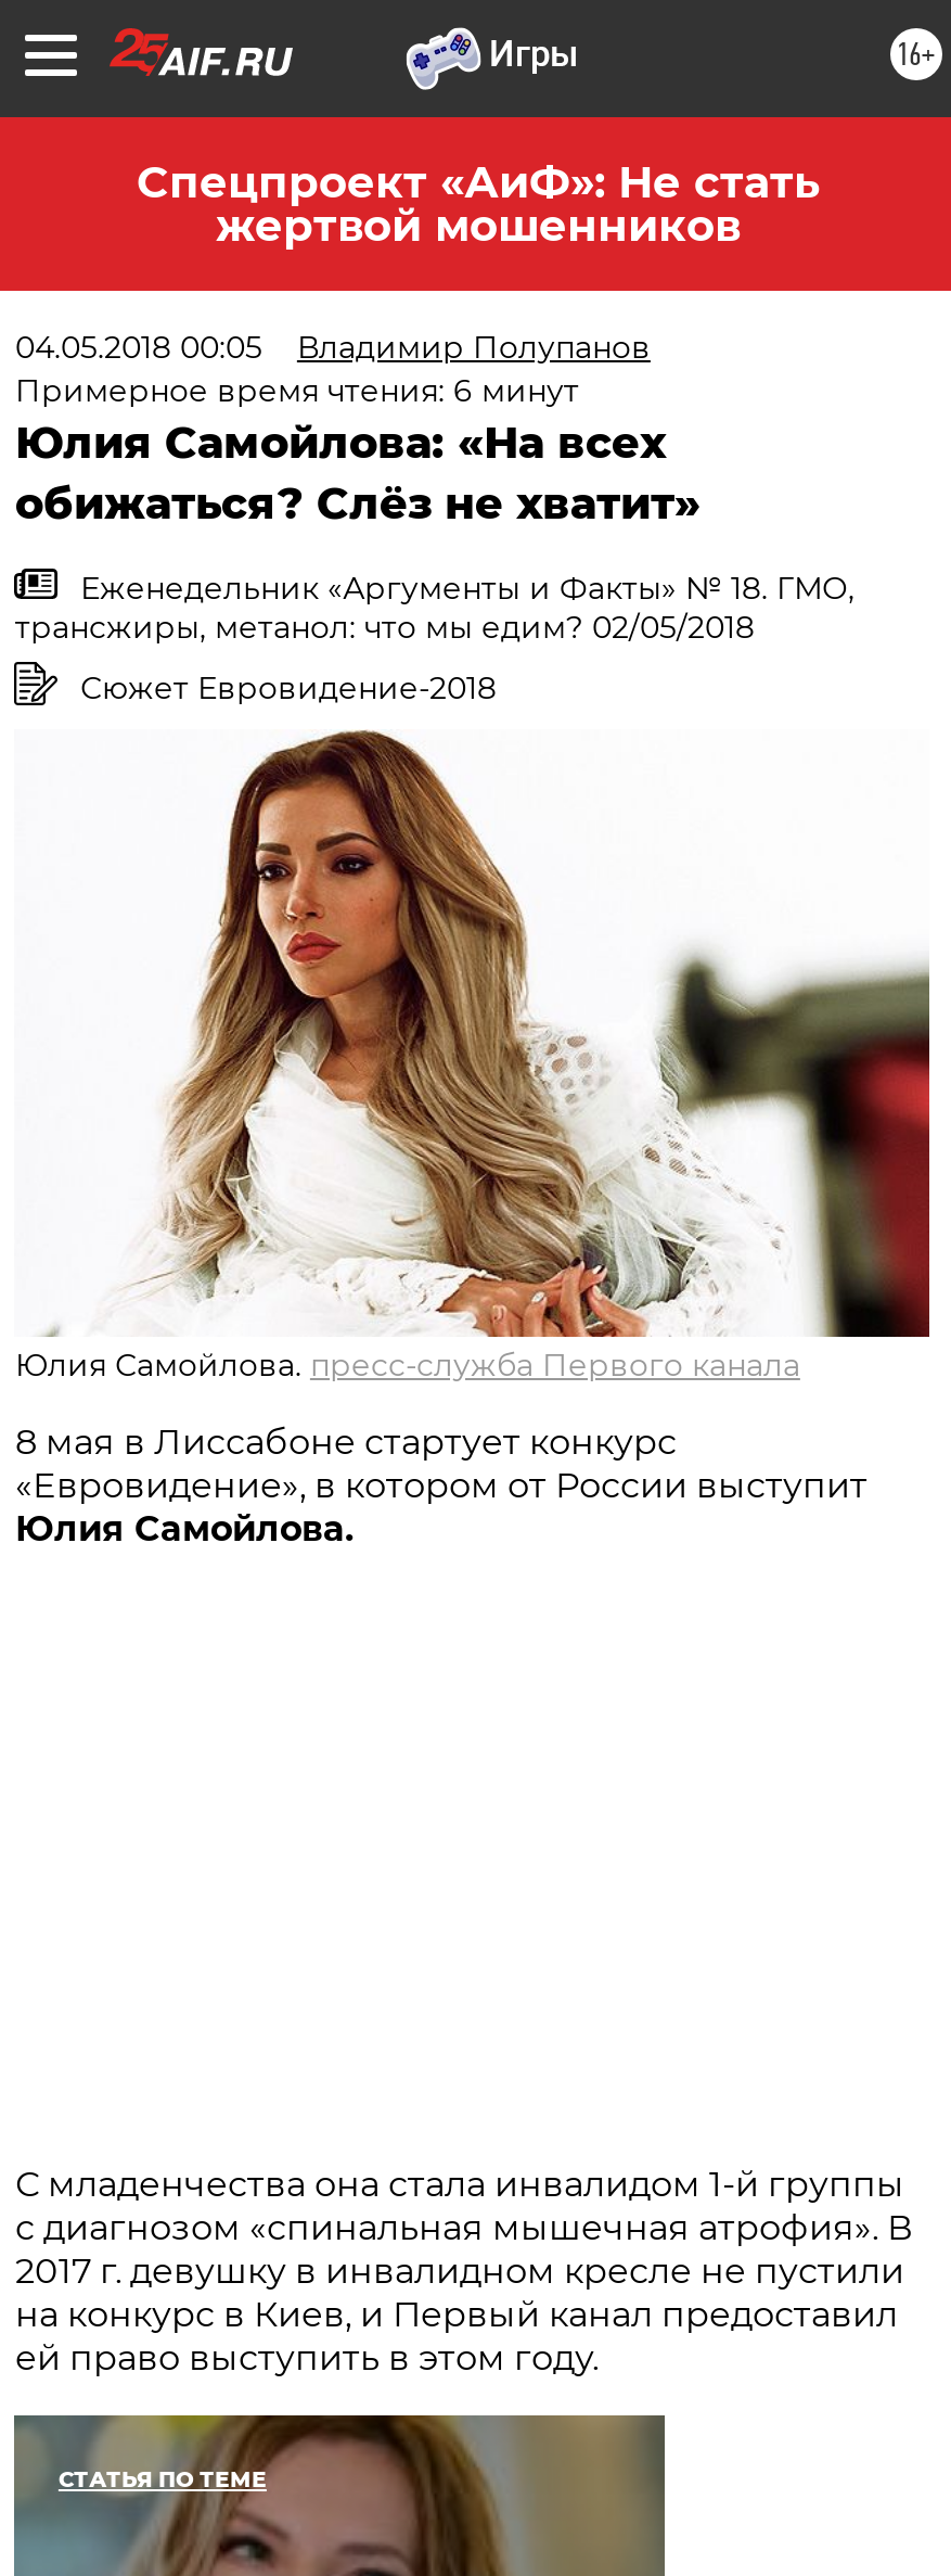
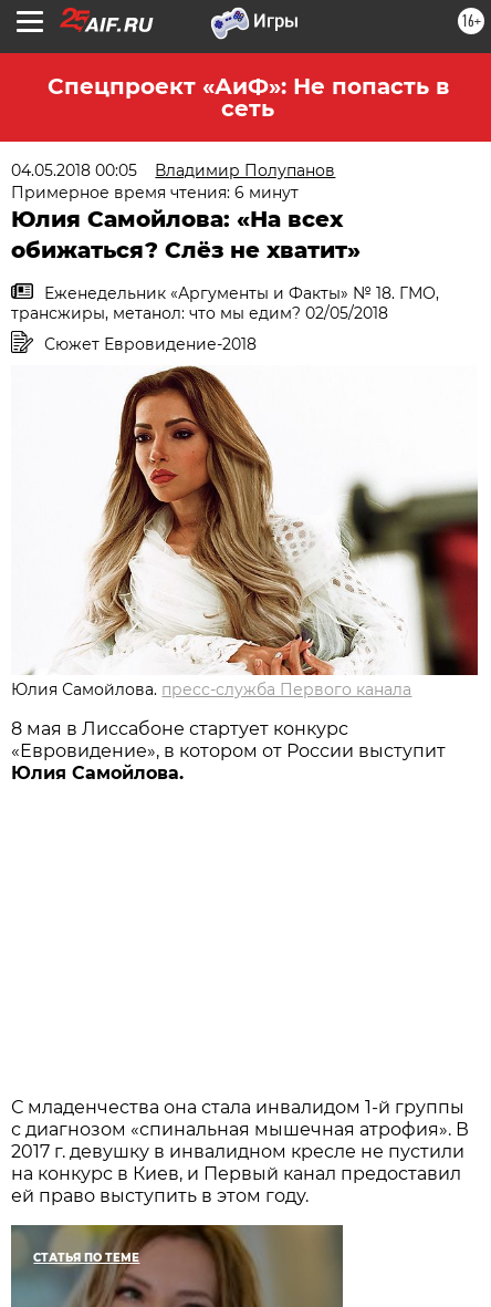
- Спецпроект «АиФ»: Не стать
- жертвой мошенников
+ Спецпроект «АиФ»: Не попасть в
+ сеть
